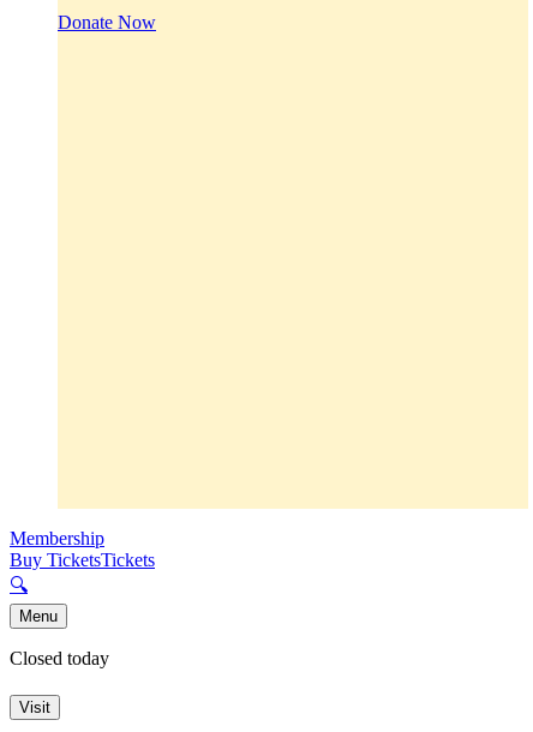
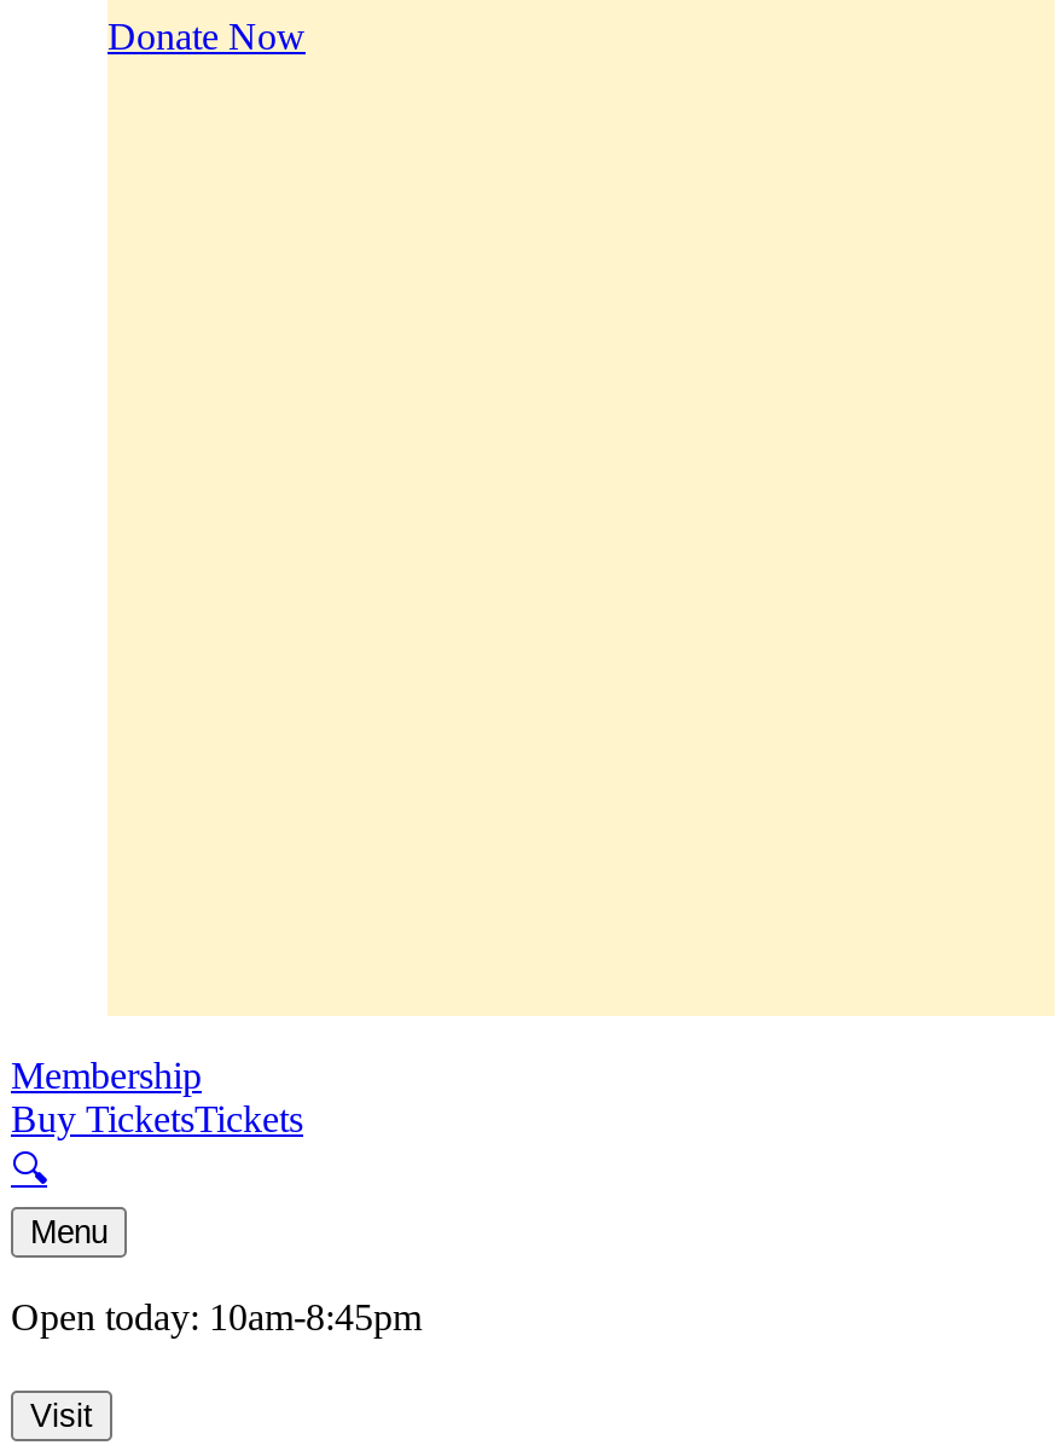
- Closed today
+ Open today: 10am-8:45pm
